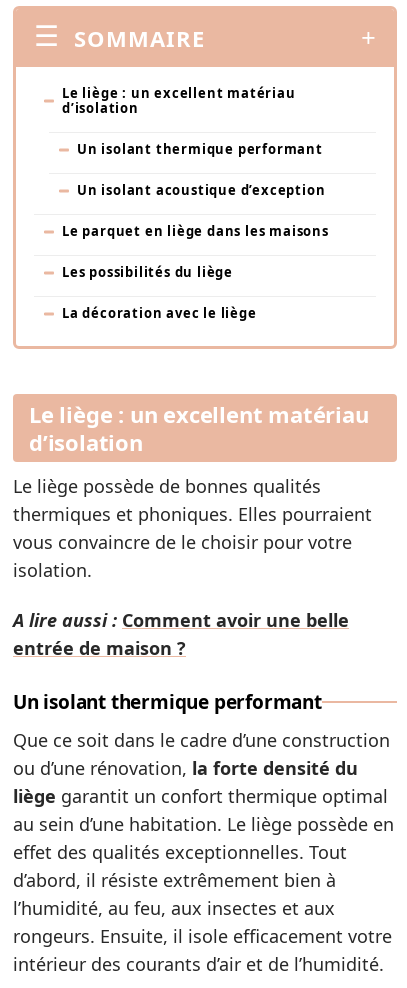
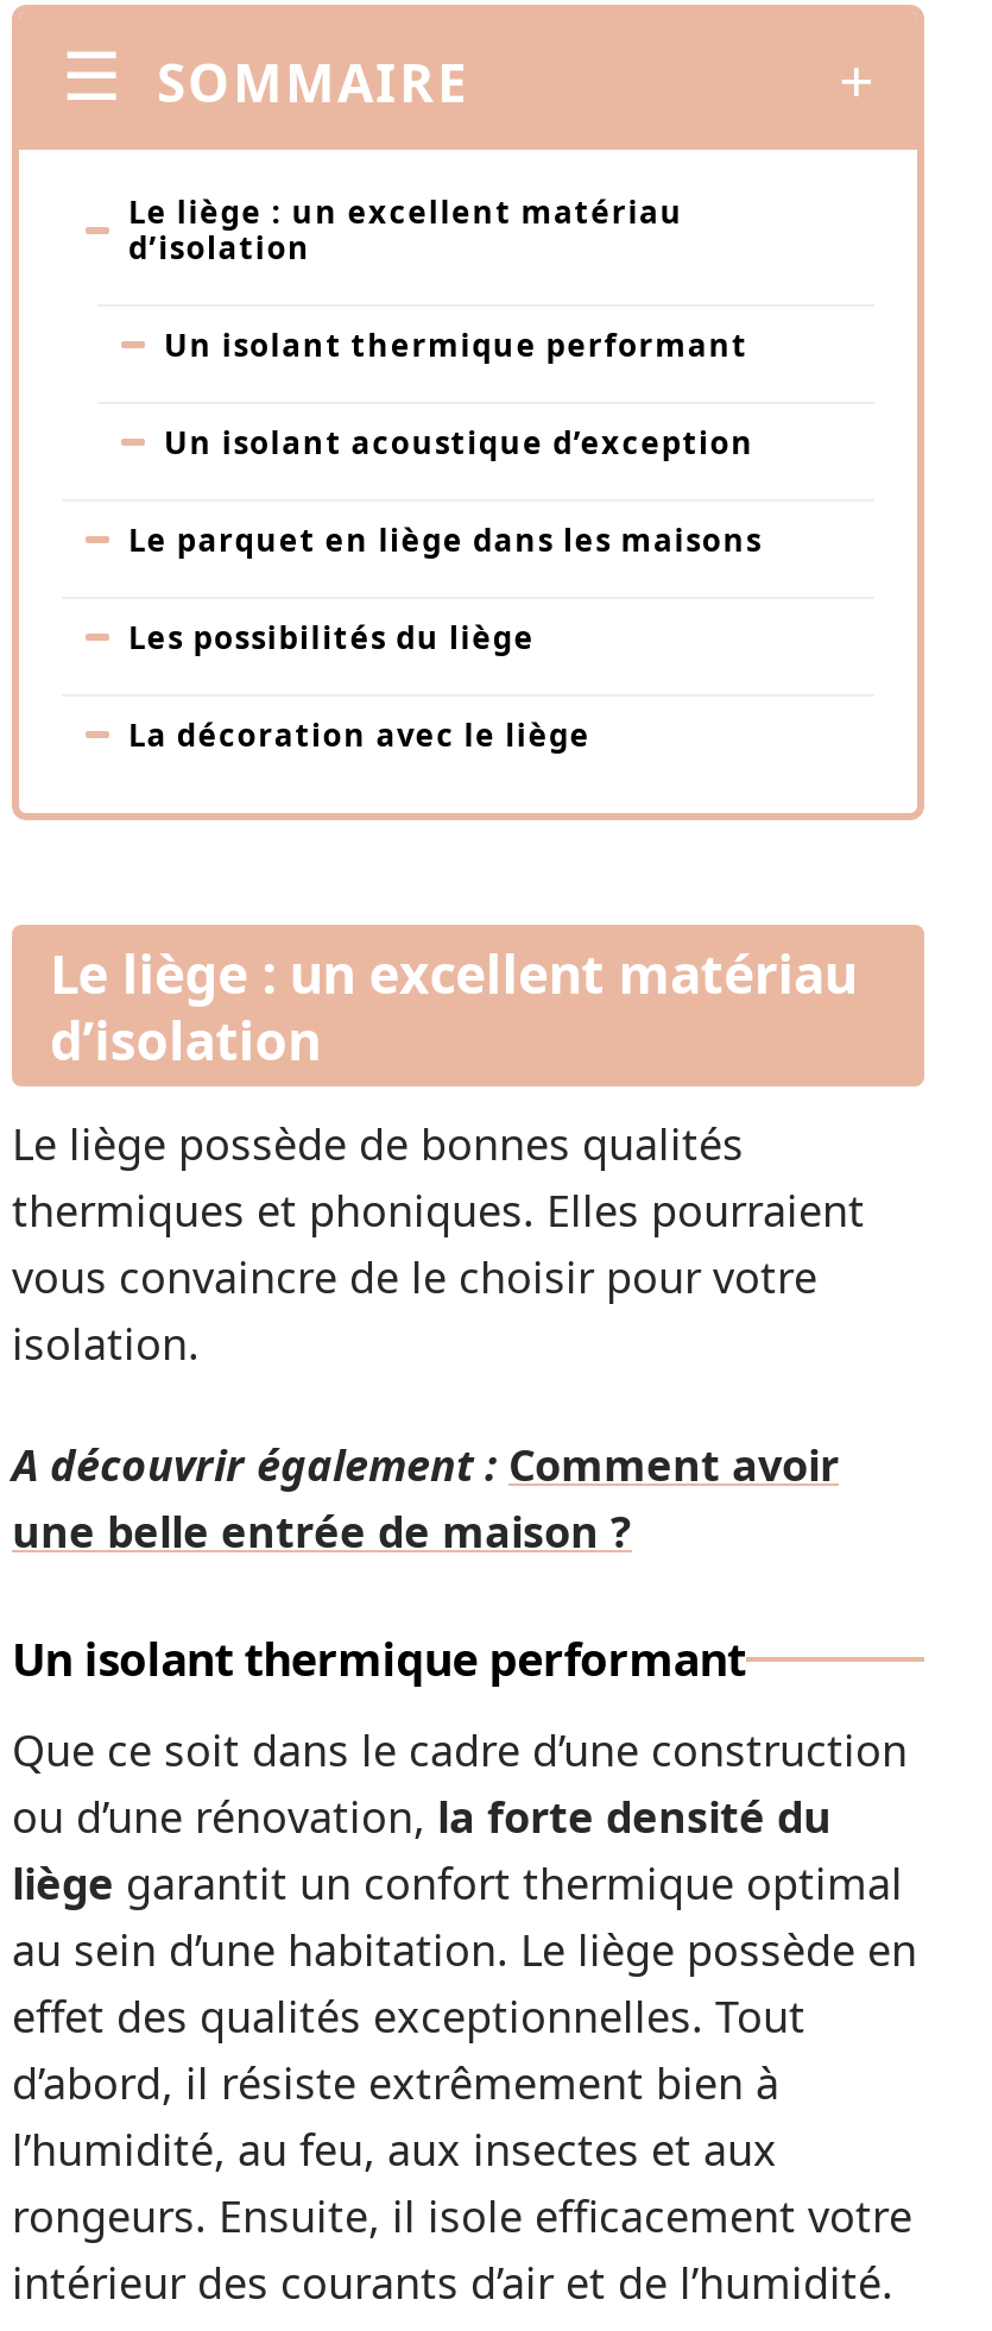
- A lire aussi : Comment avoir une belle
- entrée de maison ?
+ A découvrir également : Comment avoir
+ une belle entrée de maison ?
